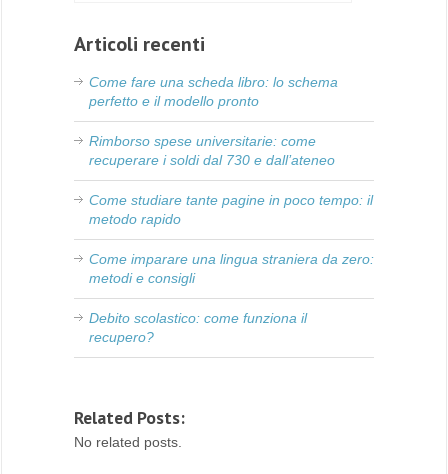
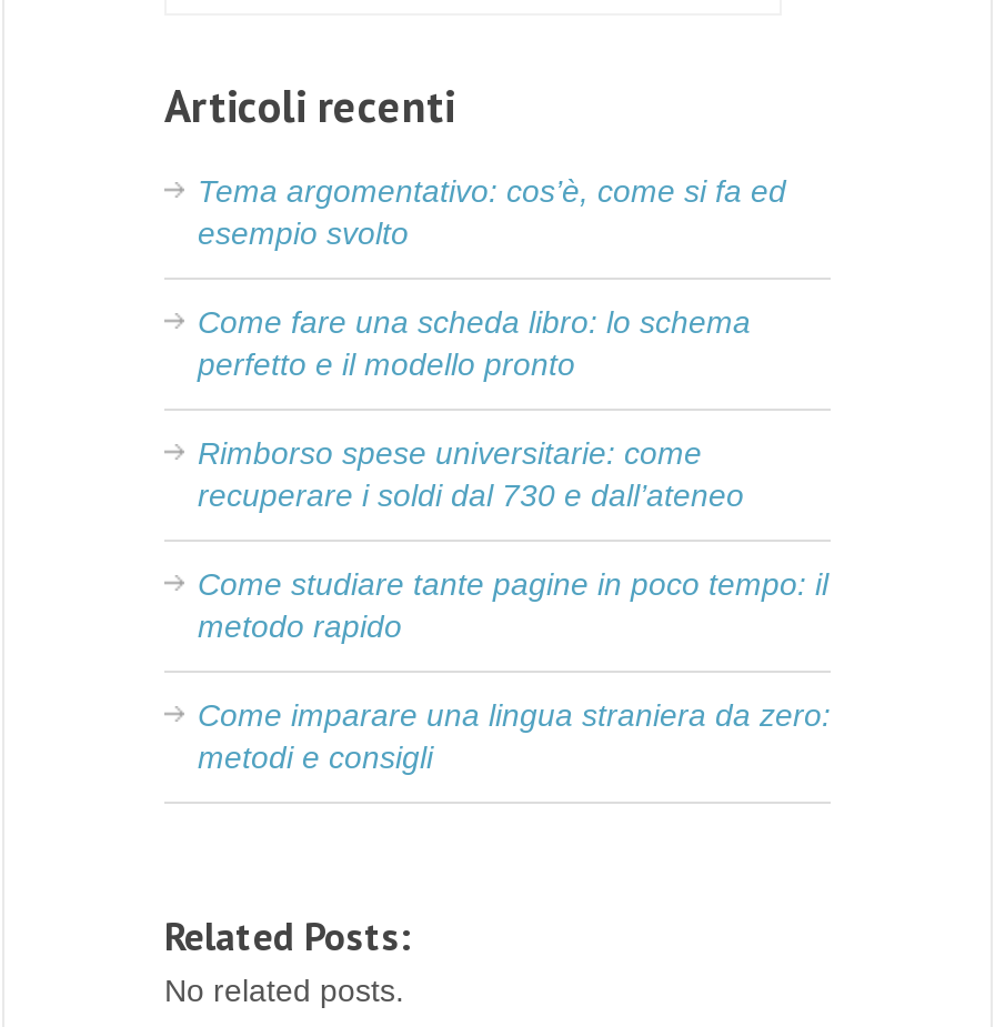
+ Tema argomentativo: cos’è, come si fa ed
+ esempio svolto

moved down: Come fare una scheda libro: lo schema | perfetto e il modello pronto | Rimborso spese universitarie: come | recuperare i soldi dal 730 e dall’ateneo | Come studiare tante pagine in poco tempo: il | metodo rapido | Come imparare una lingua straniera da zero: | metodi e consigli

- Debito scolastico: come funziona il
- recupero?
